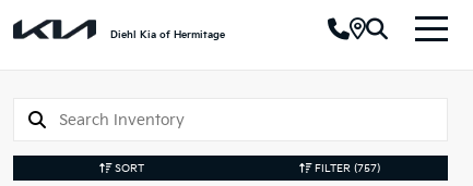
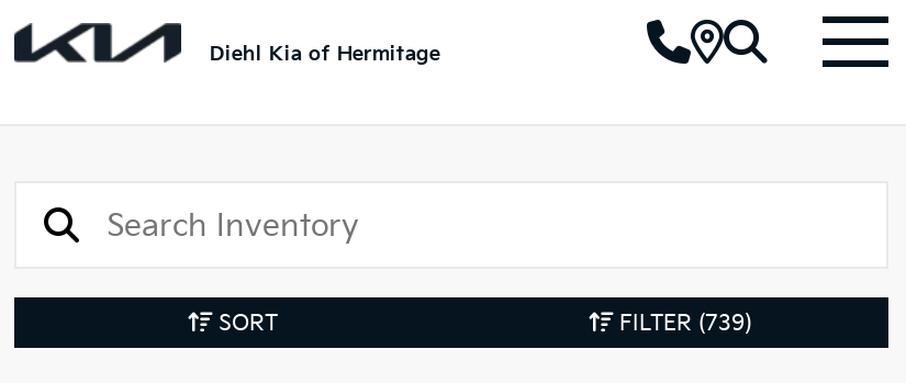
- FILTER (757)
+ FILTER (739)
